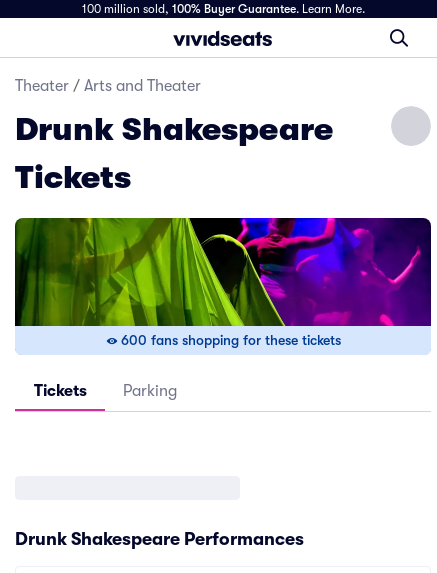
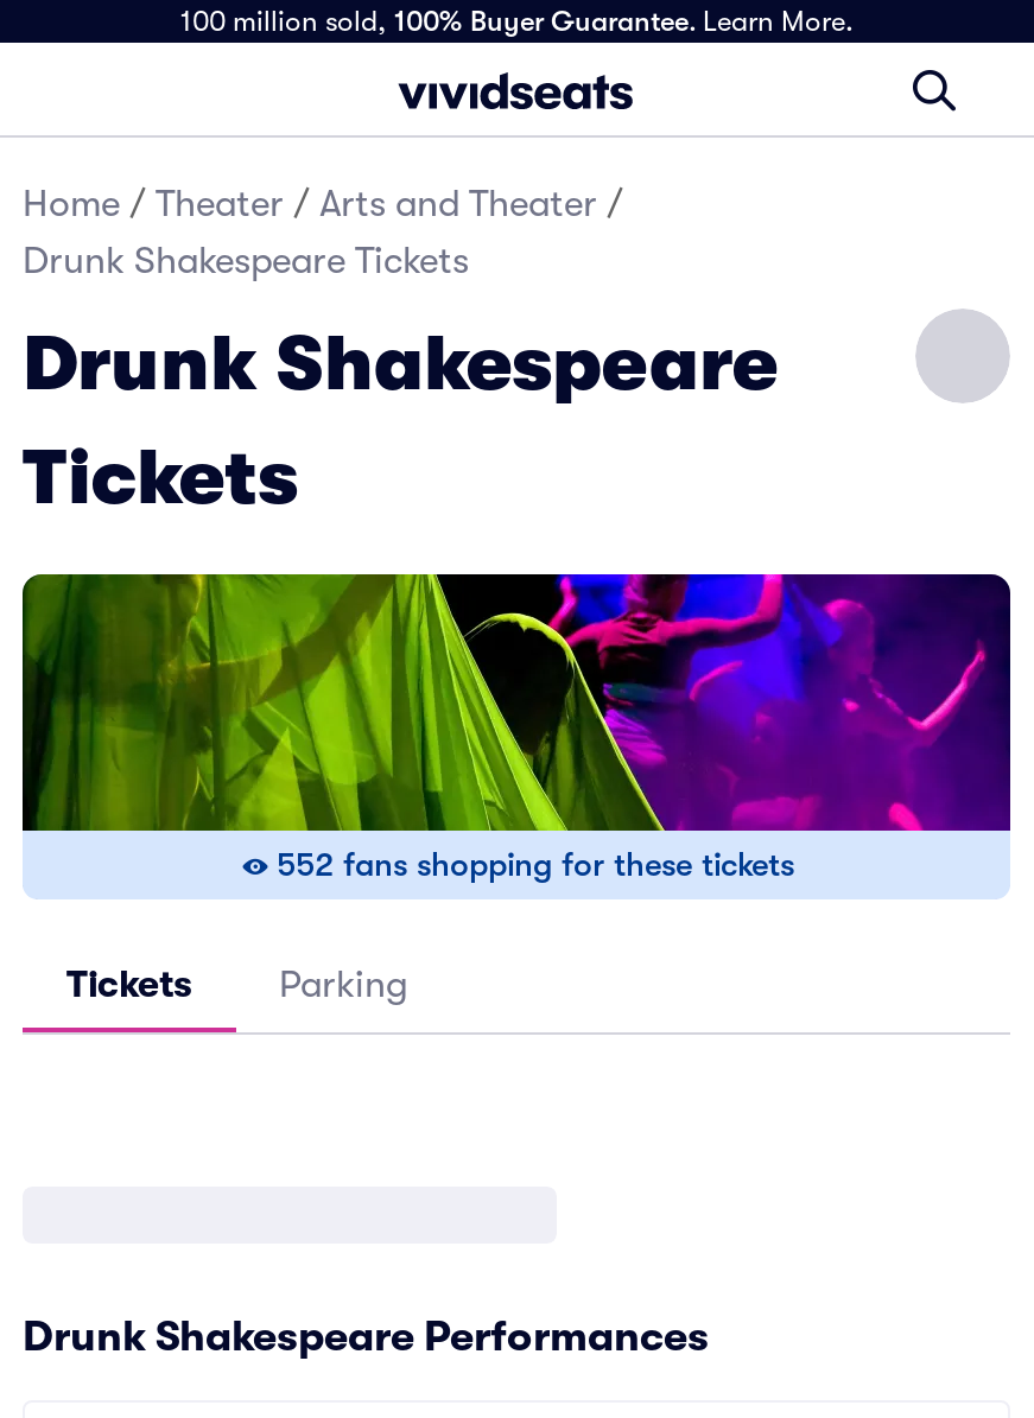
- Theater / Arts and Theater
+ Home / Theater / Arts and Theater /
+ Drunk Shakespeare Tickets

- 600 fans shopping for these tickets
+ 552 fans shopping for these tickets
